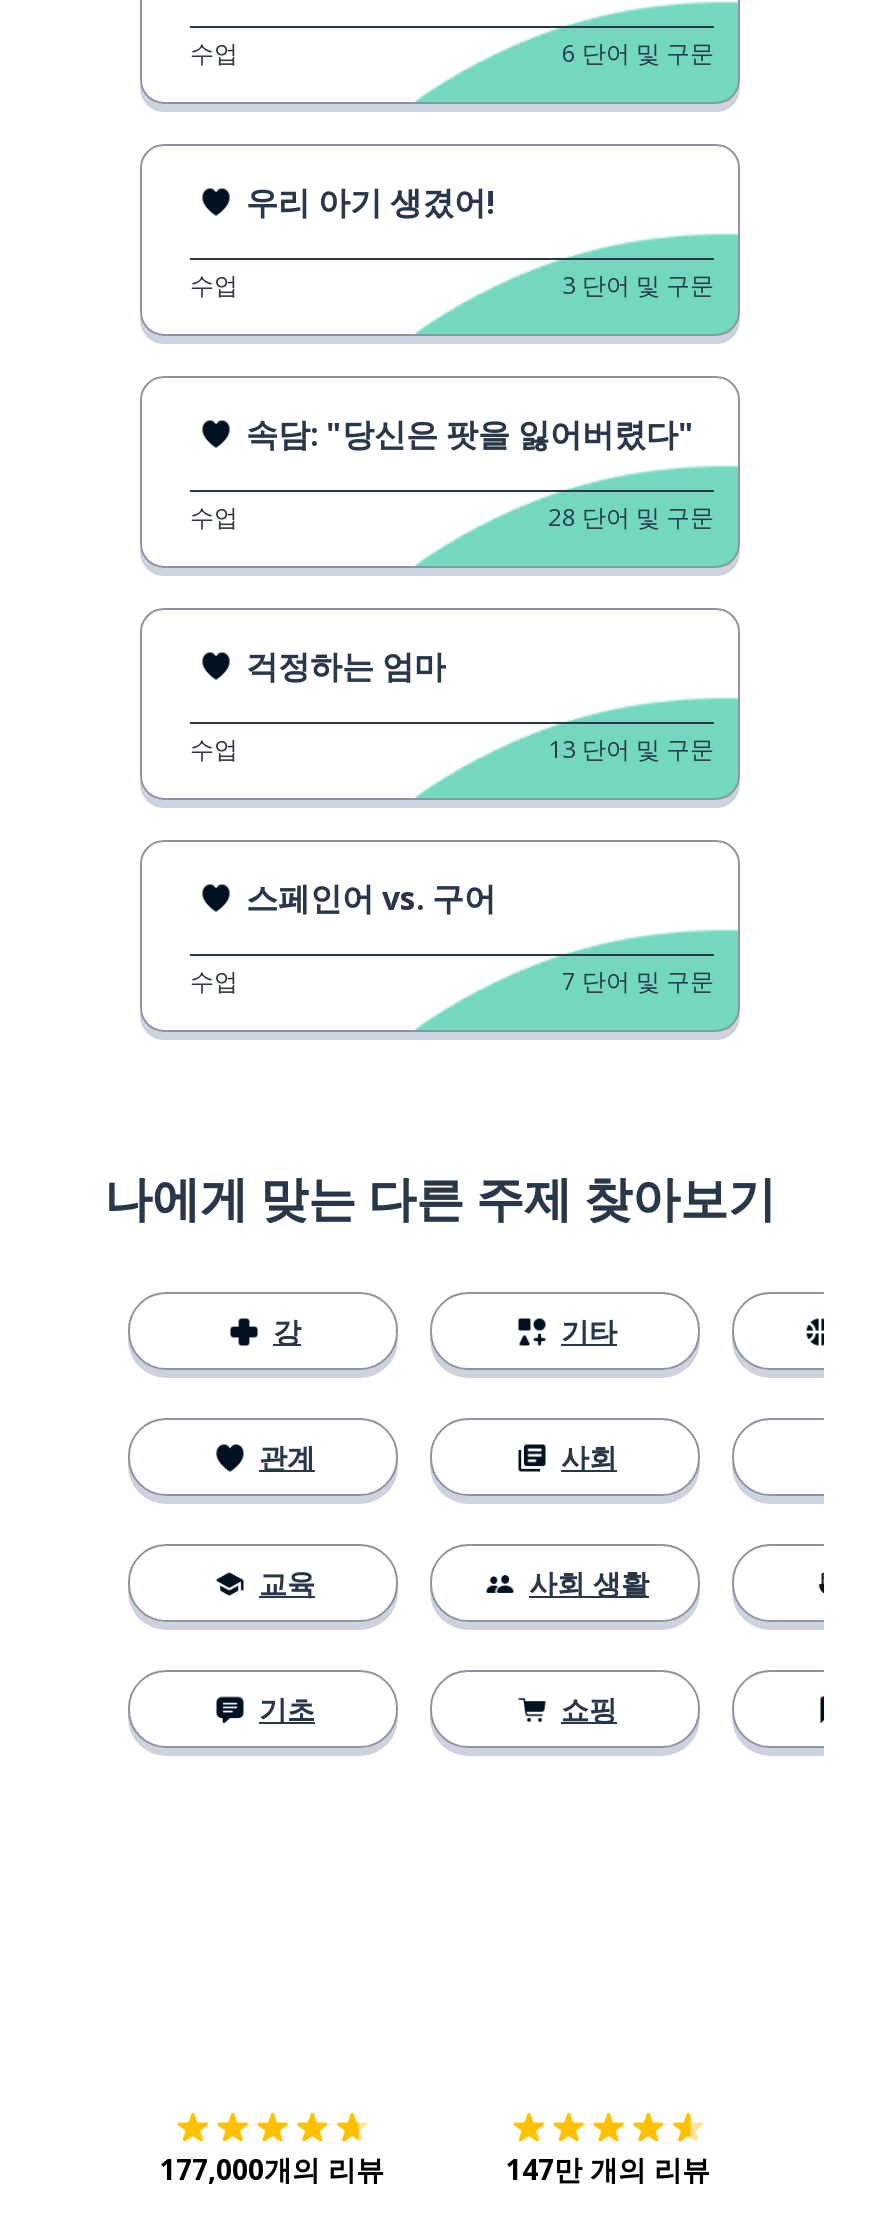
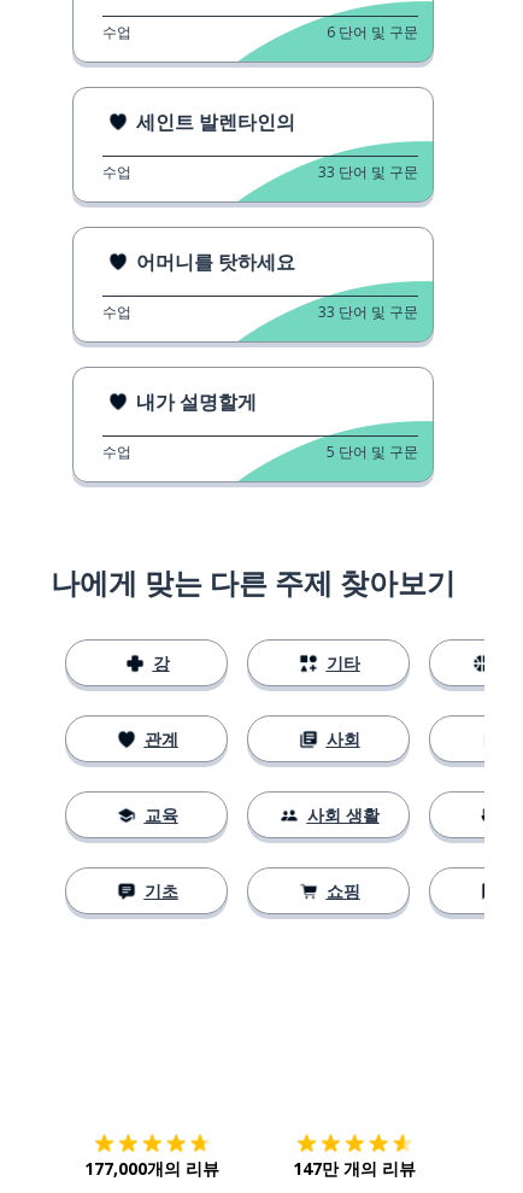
- 우리 아기 생겼어!
+ 세인트 발렌타인의

- 3 단어 및 구문
+ 33 단어 및 구문

- 속담: "당신은 팟을 잃어버렸다"
+ 어머니를 탓하세요

- 28 단어 및 구문
+ 33 단어 및 구문

- 걱정하는 엄마
+ 내가 설명할게

- 13 단어 및 구문
- 스페인어 vs. 구어
- 수업
- 7 단어 및 구문
+ 5 단어 및 구문
